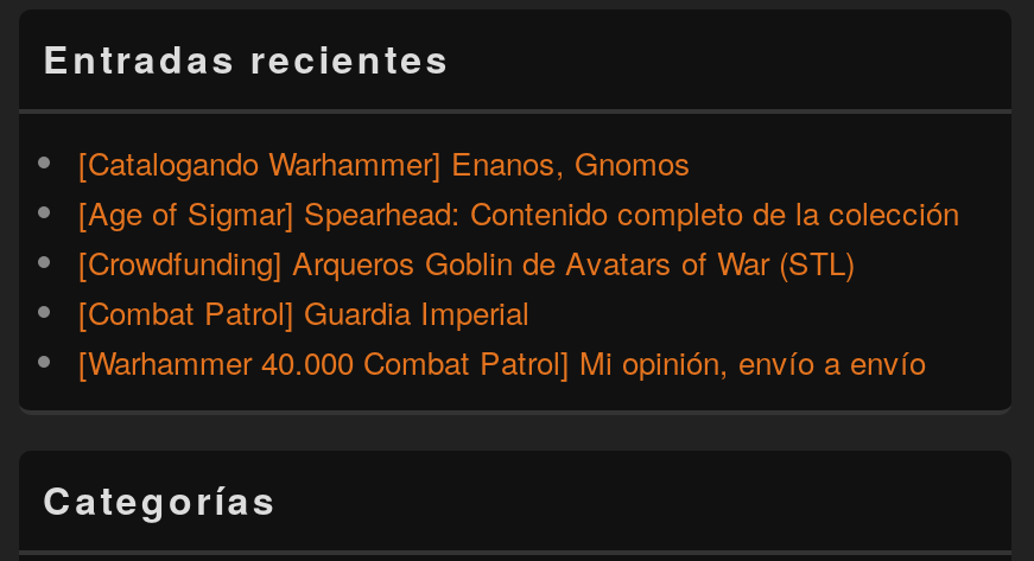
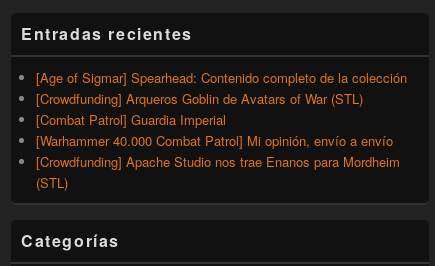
- [Catalogando Warhammer] Enanos, Gnomos

moved up: [Age of Sigmar] Spearhead: Contenido completo de la colección | [Crowdfunding] Arqueros Goblin de Avatars of War (STL) | [Combat Patrol] Guardia Imperial | [Warhammer 40.000 Combat Patrol] Mi opinión, envío a envío

+ [Crowdfunding] Apache Studio nos trae Enanos para Mordheim
+ (STL)
